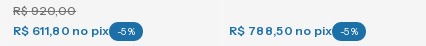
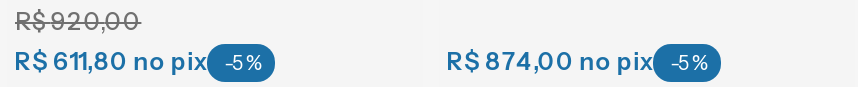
- R$ 788,50 no pix -5%
+ R$ 874,00 no pix -5%
